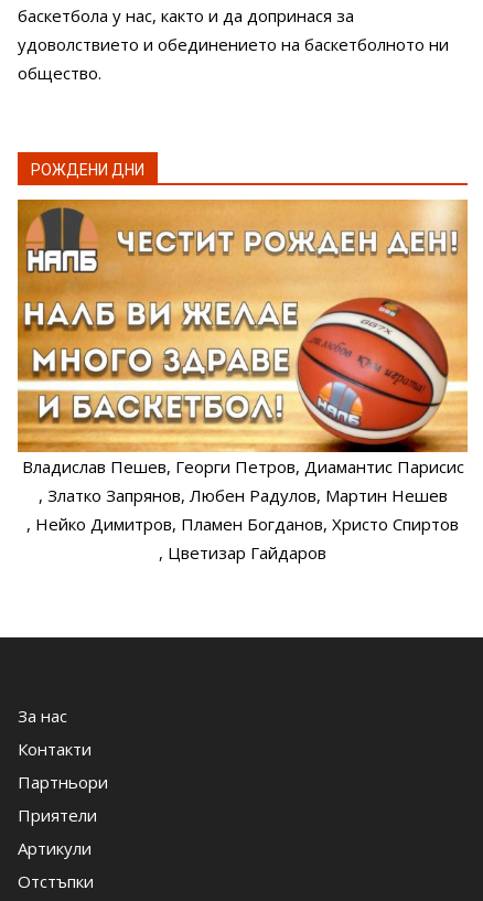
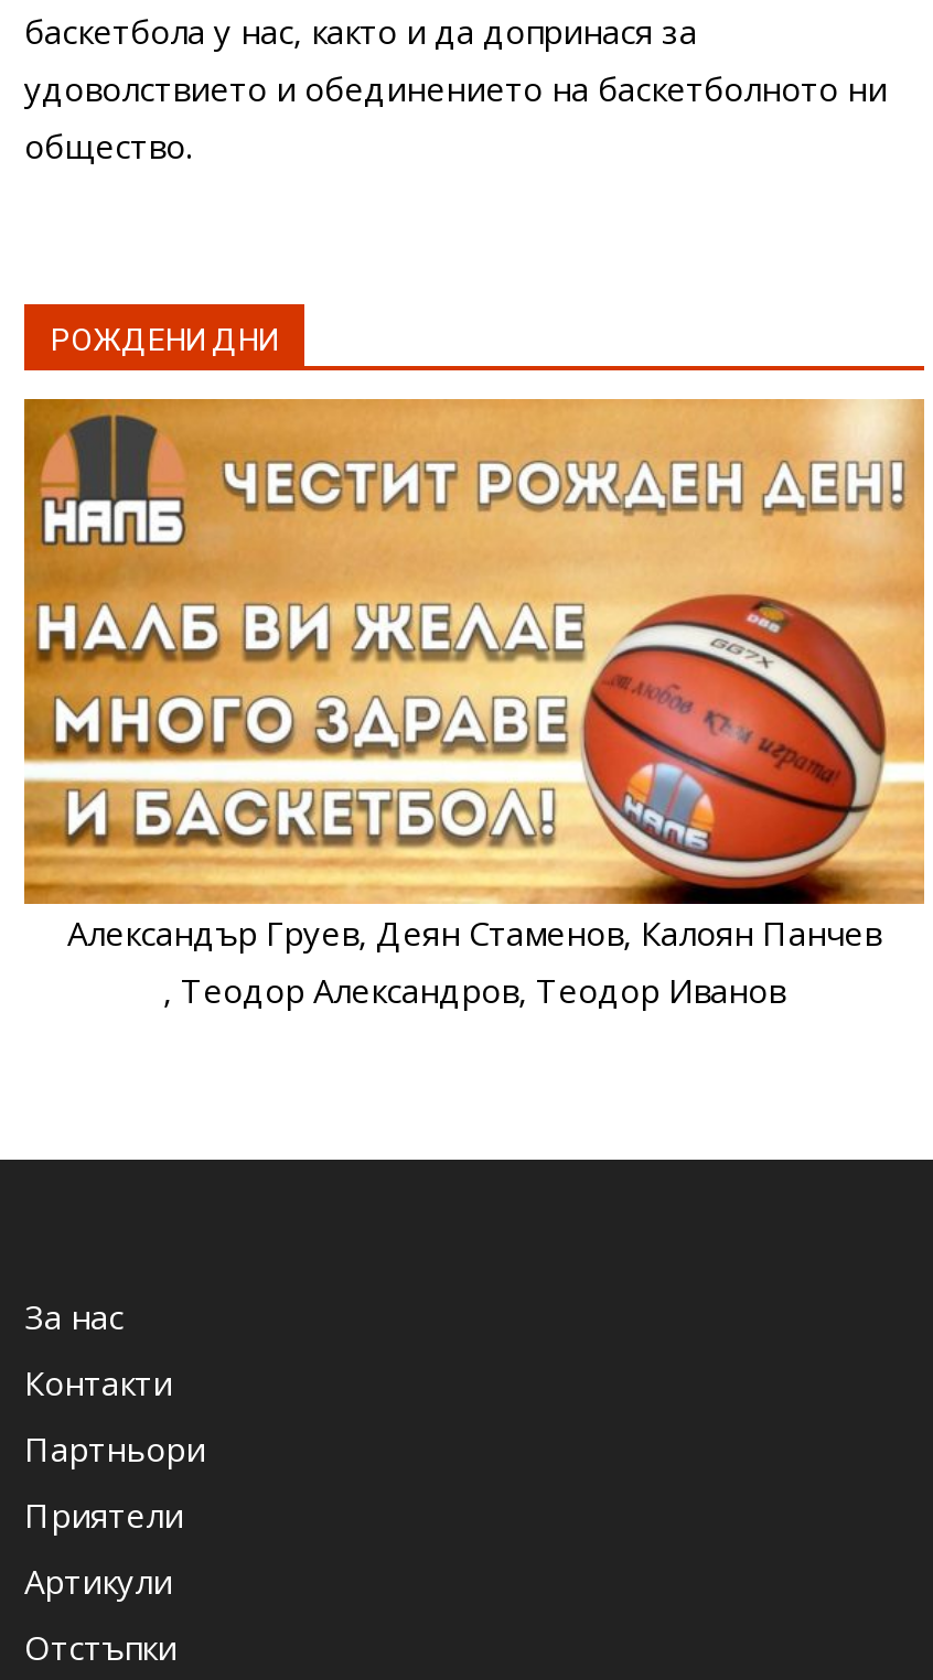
- Владислав Пешев, Георги Петров, Диамантис Парисис
- , Златко Запрянов, Любен Радулов, Мартин Нешев
- , Нейко Димитров, Пламен Богданов, Христо Спиртов
- , Цветизар Гайдаров
+ Александър Груев, Деян Стаменов, Калоян Панчев
+ , Теодор Александров, Теодор Иванов
